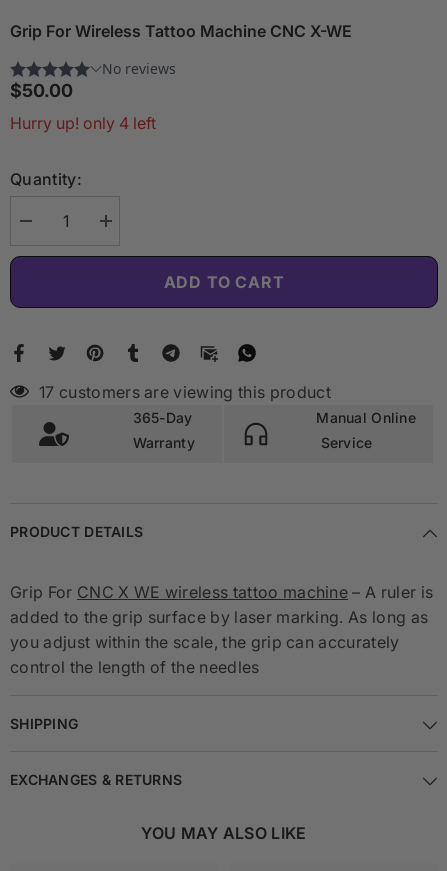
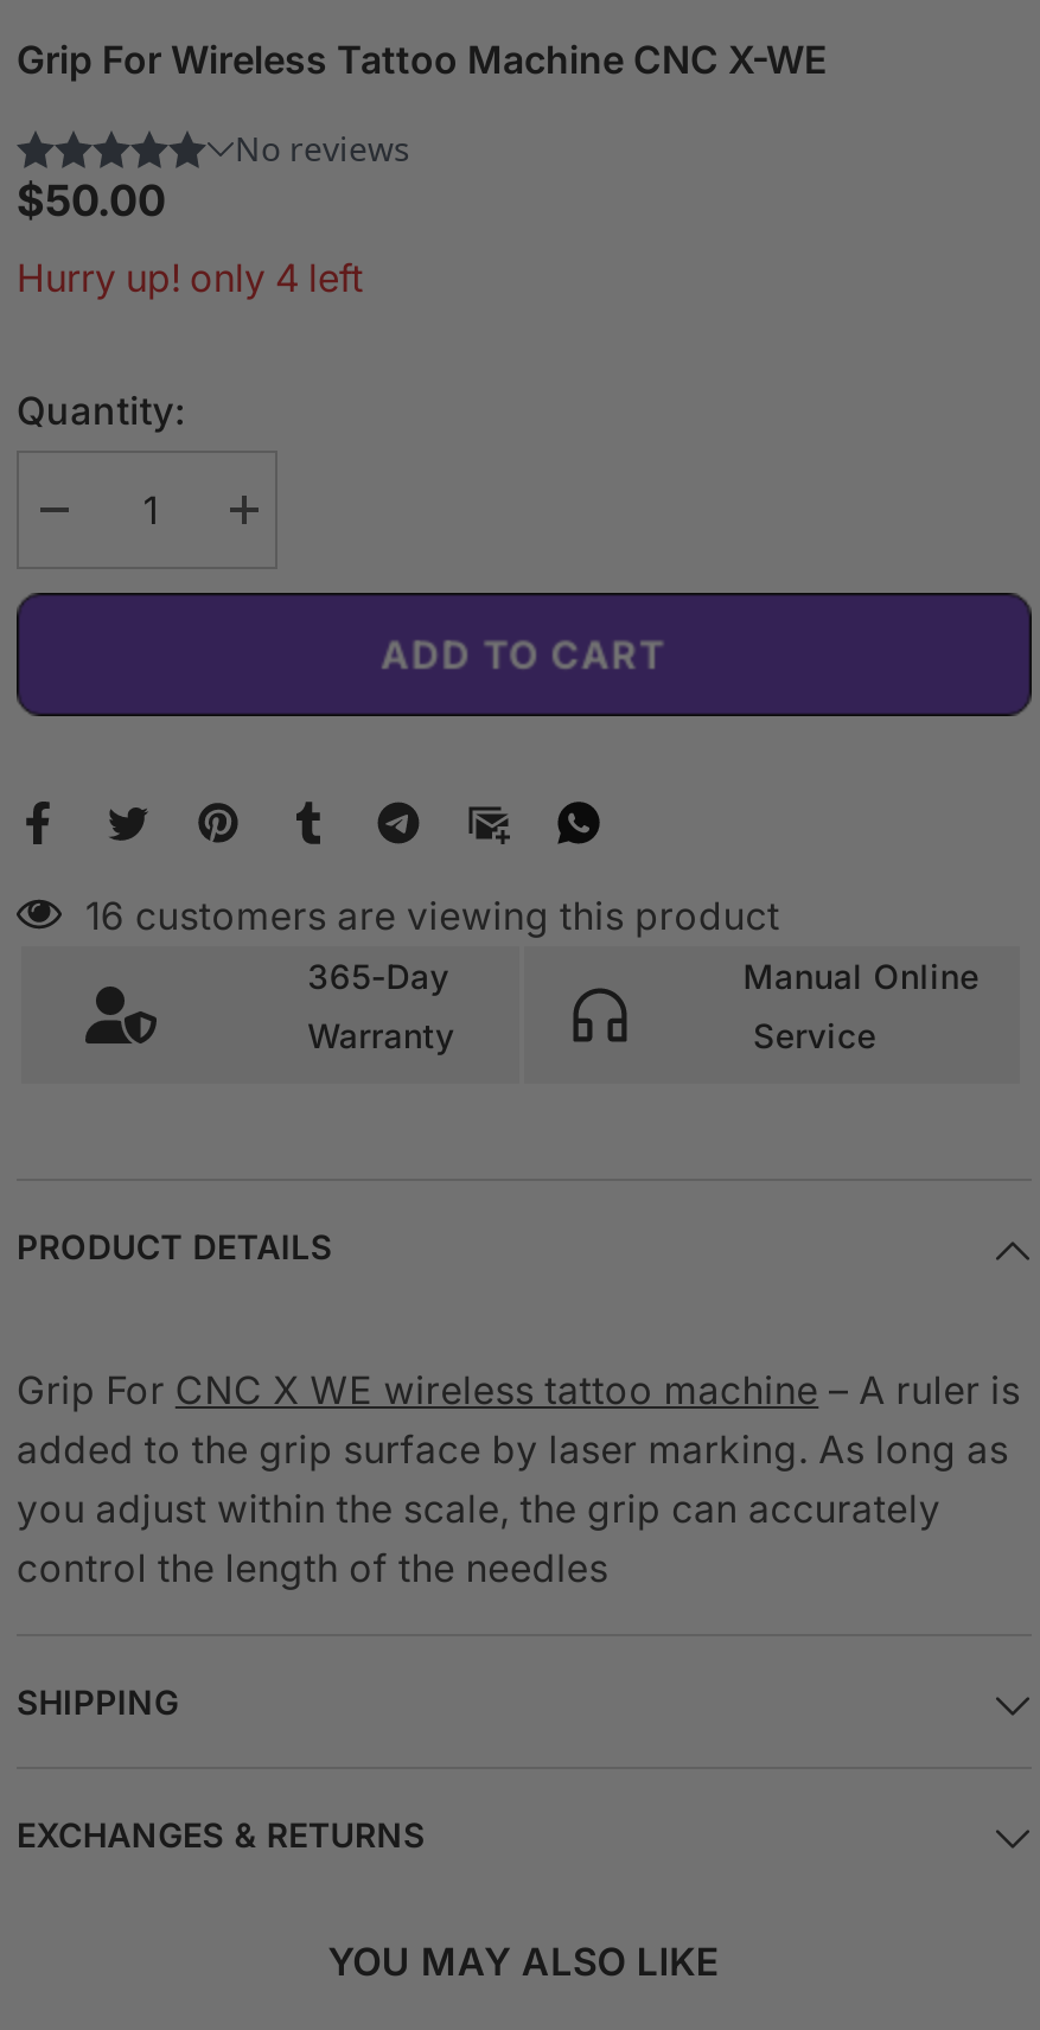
- 17 customers are viewing this product
+ 16 customers are viewing this product
